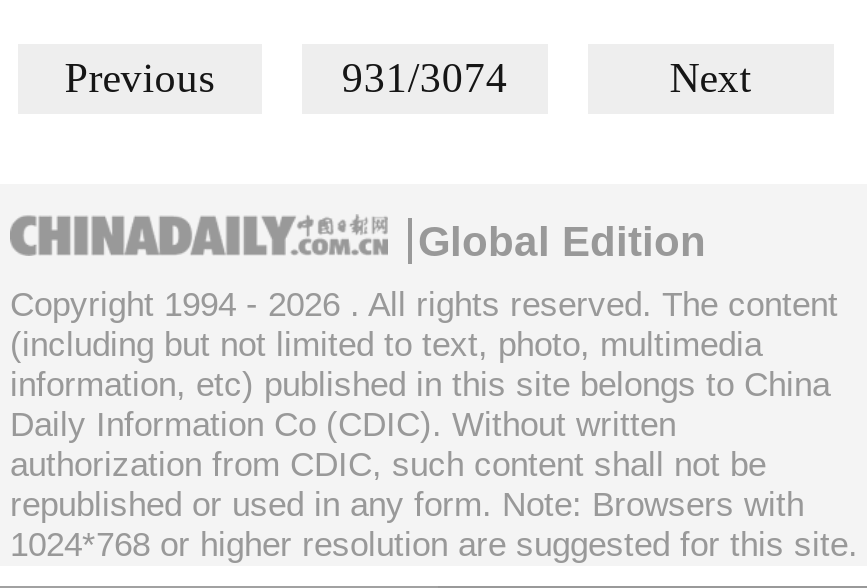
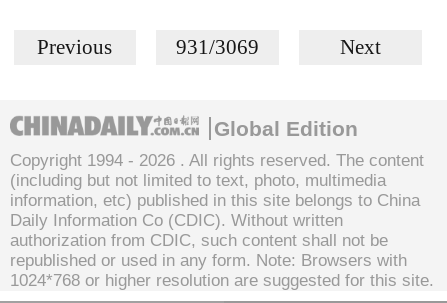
- 931/3074
+ 931/3069
